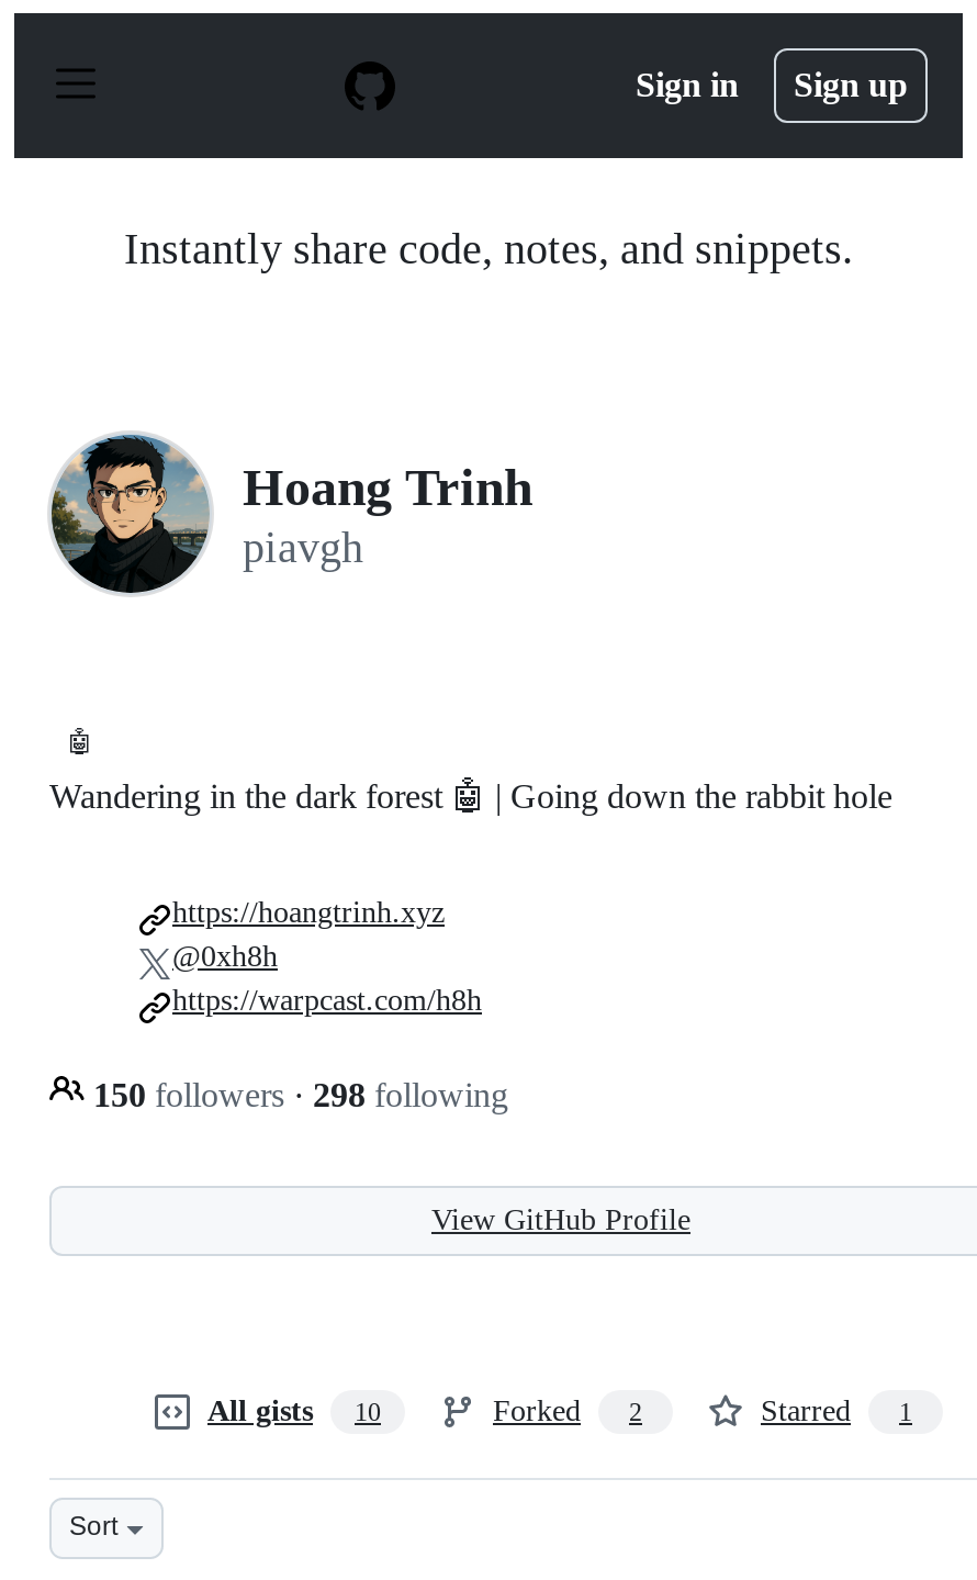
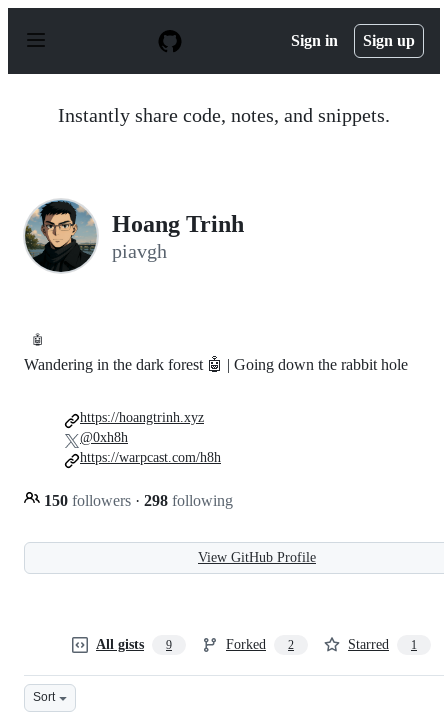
- All gists 10
+ All gists 9
